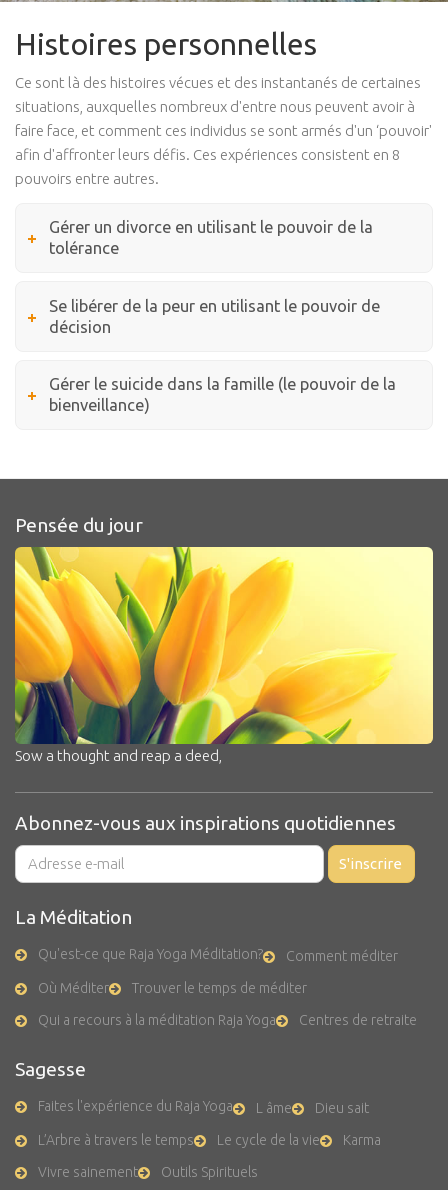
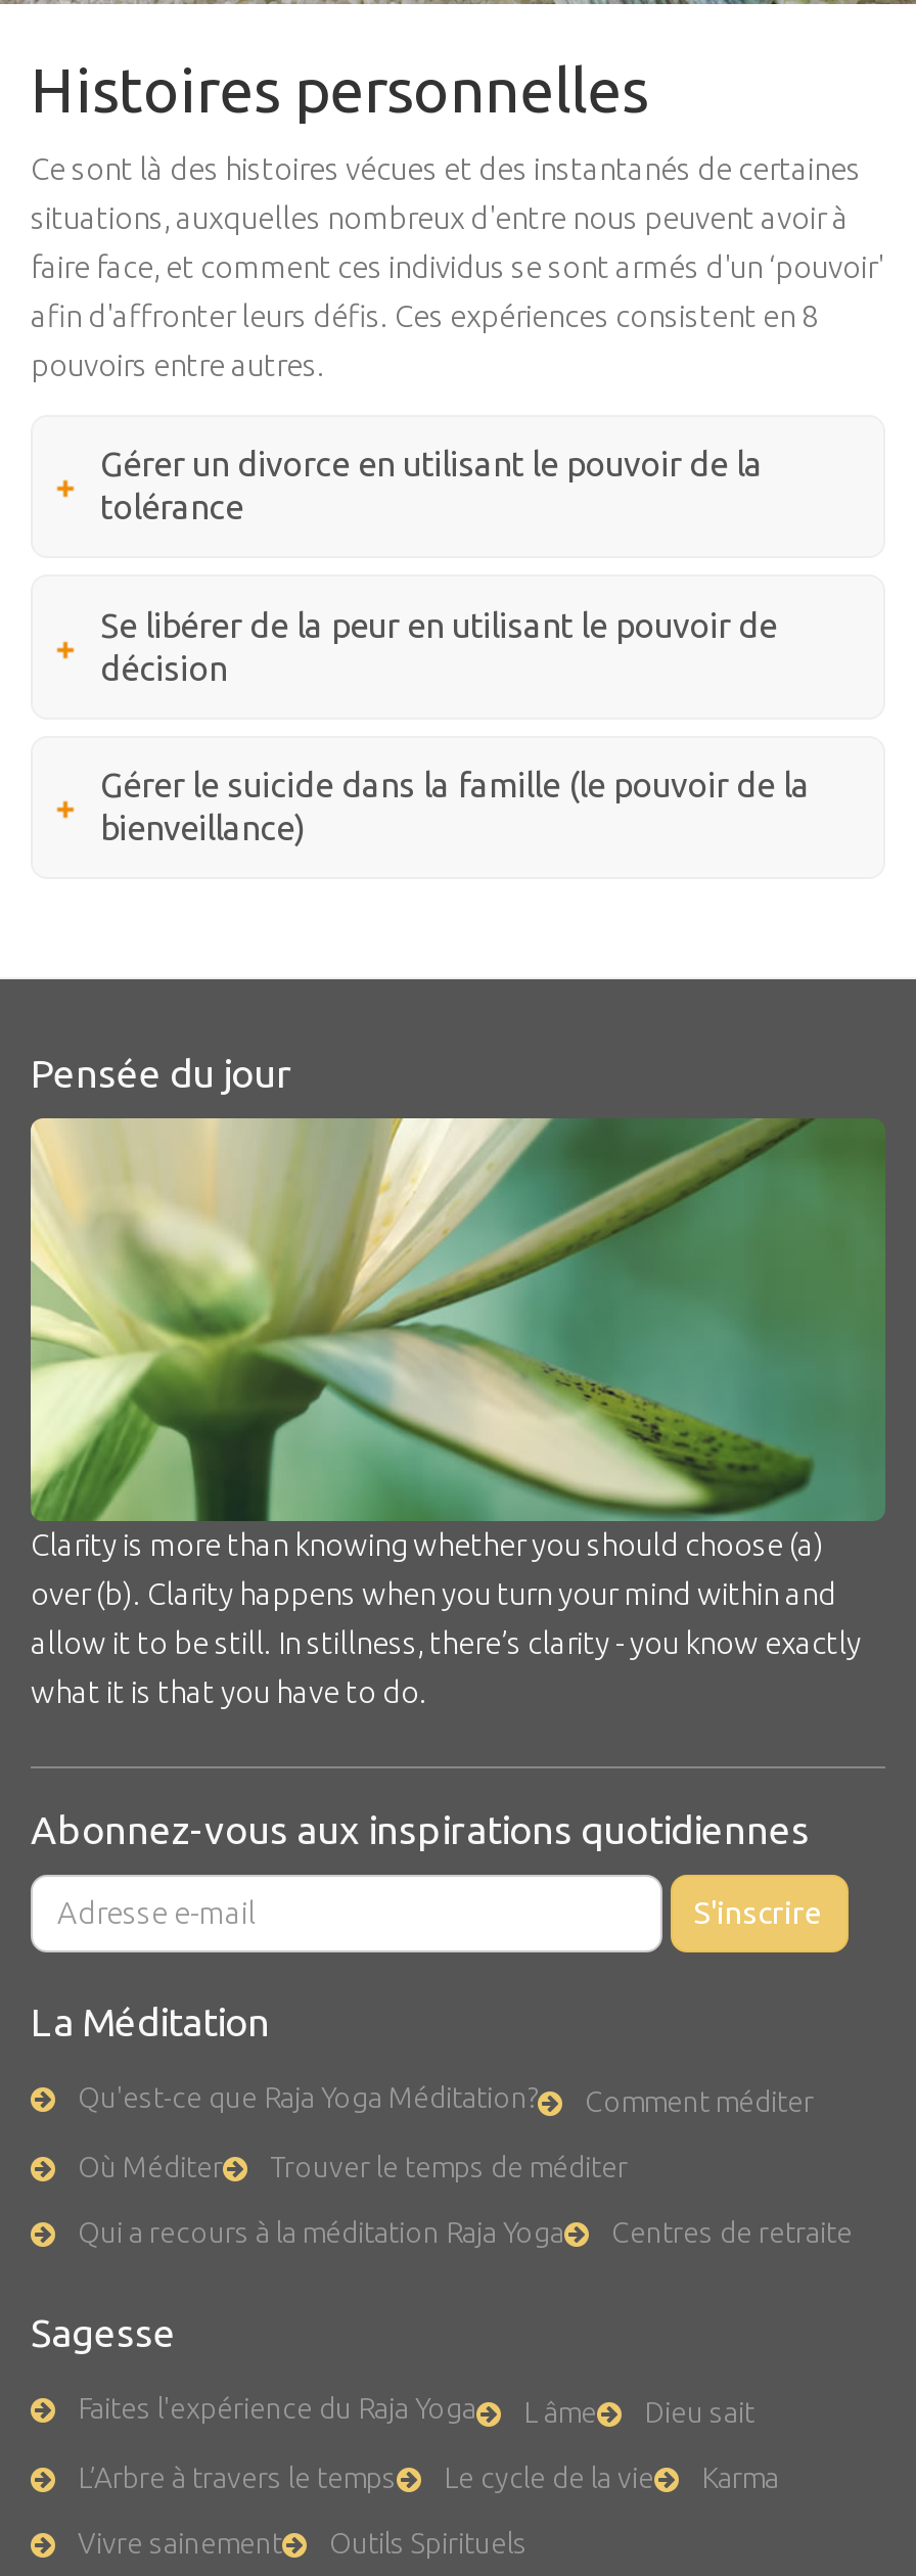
- [image]
- Sow a thought and reap a deed,
+ [image]
+ Clarity is more than knowing whether you should choose (a)
+ over (b). Clarity happens when you turn your mind within and
+ allow it to be still. In stillness, there’s clarity - you know exactly
+ what it is that you have to do.
